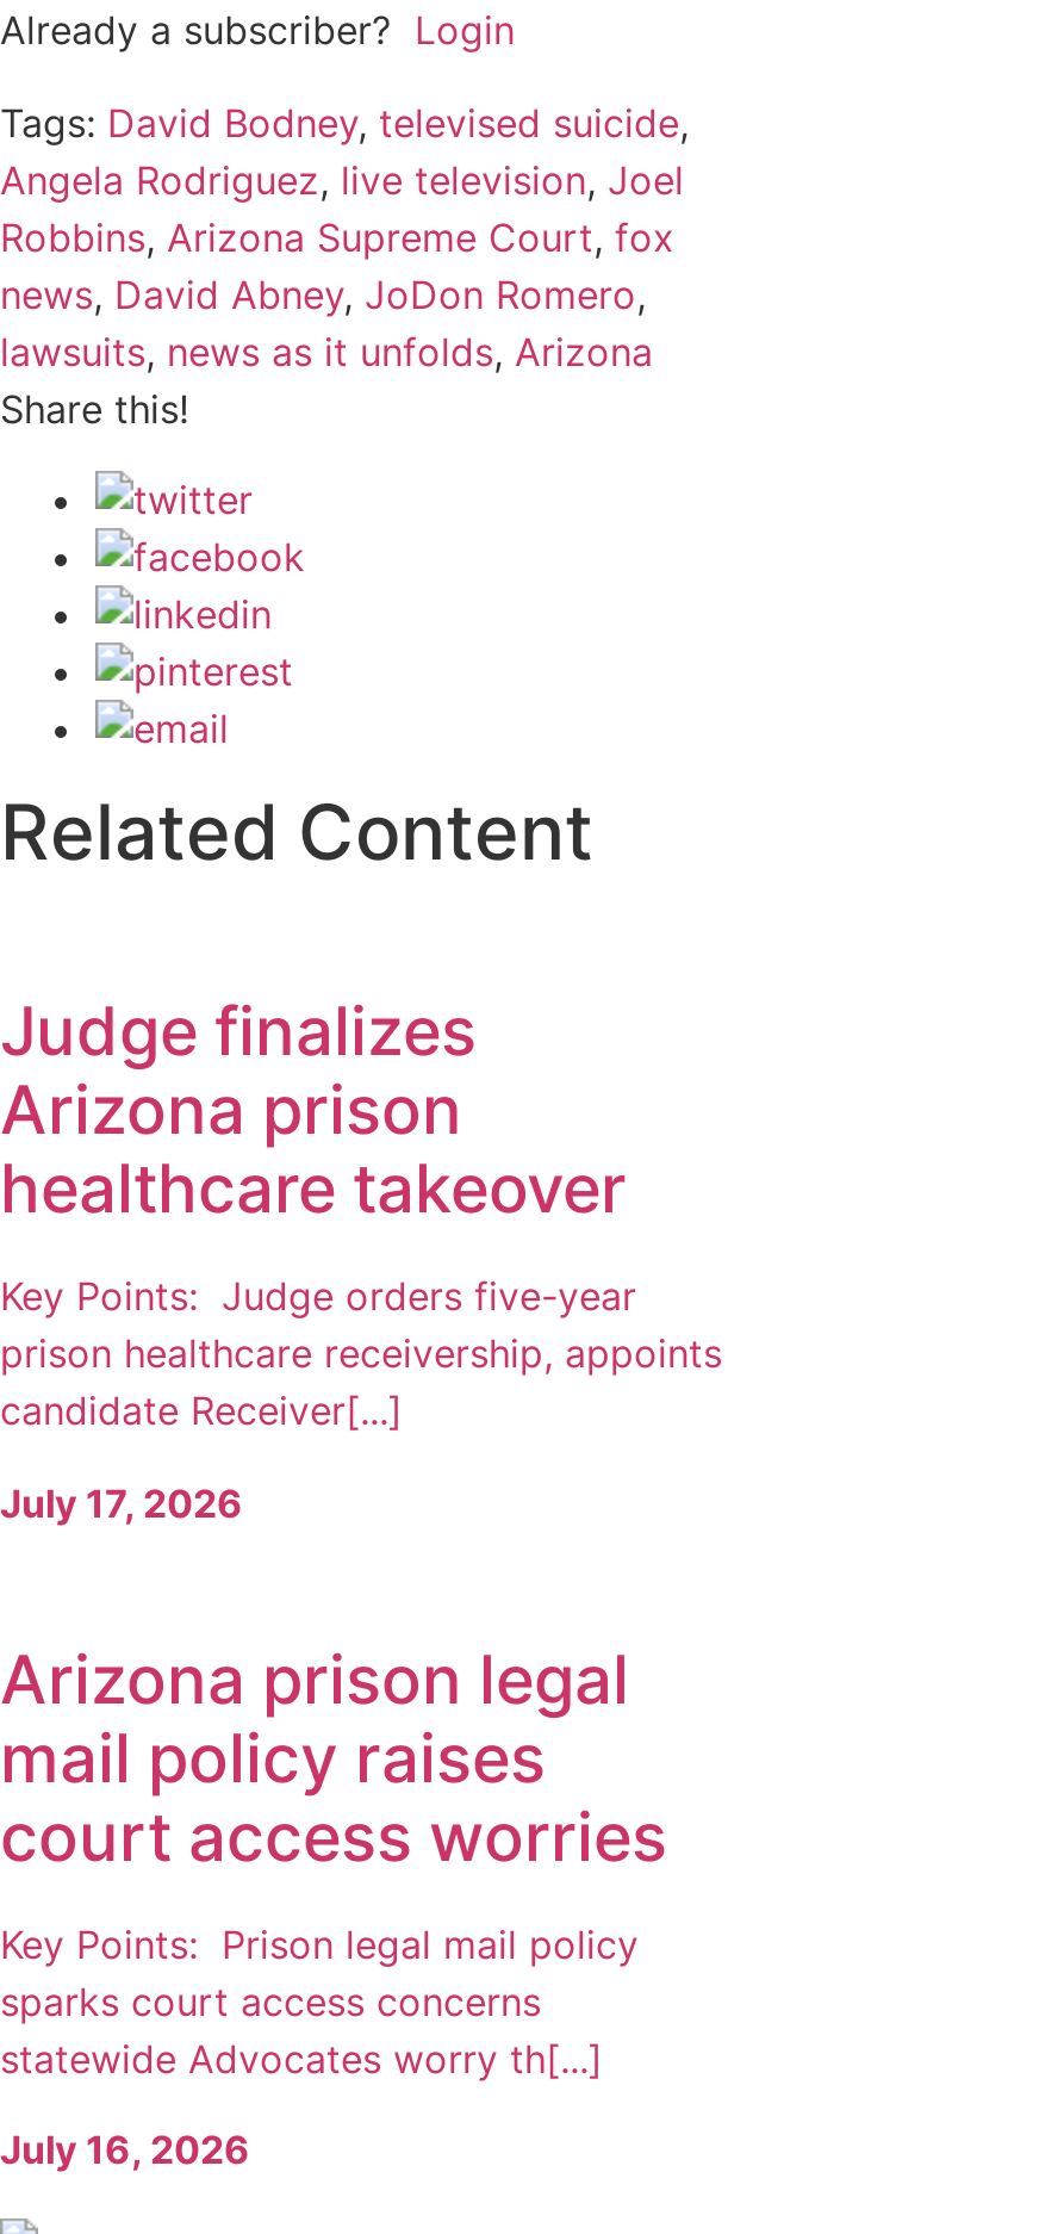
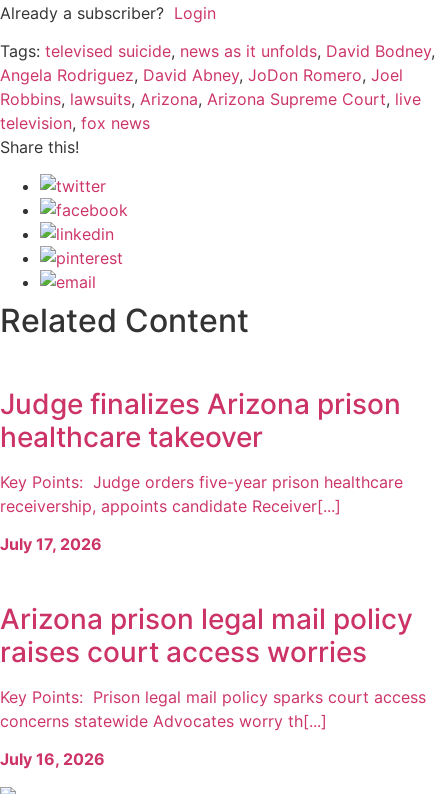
- Tags: David Bodney, televised suicide,
- Angela Rodriguez, live television, Joel
- Robbins, Arizona Supreme Court, fox
- news, David Abney, JoDon Romero,
- lawsuits, news as it unfolds, Arizona
+ Tags: televised suicide, news as it unfolds, David Bodney,
+ Angela Rodriguez, David Abney, JoDon Romero, Joel
+ Robbins, lawsuits, Arizona, Arizona Supreme Court, live
+ television, fox news
